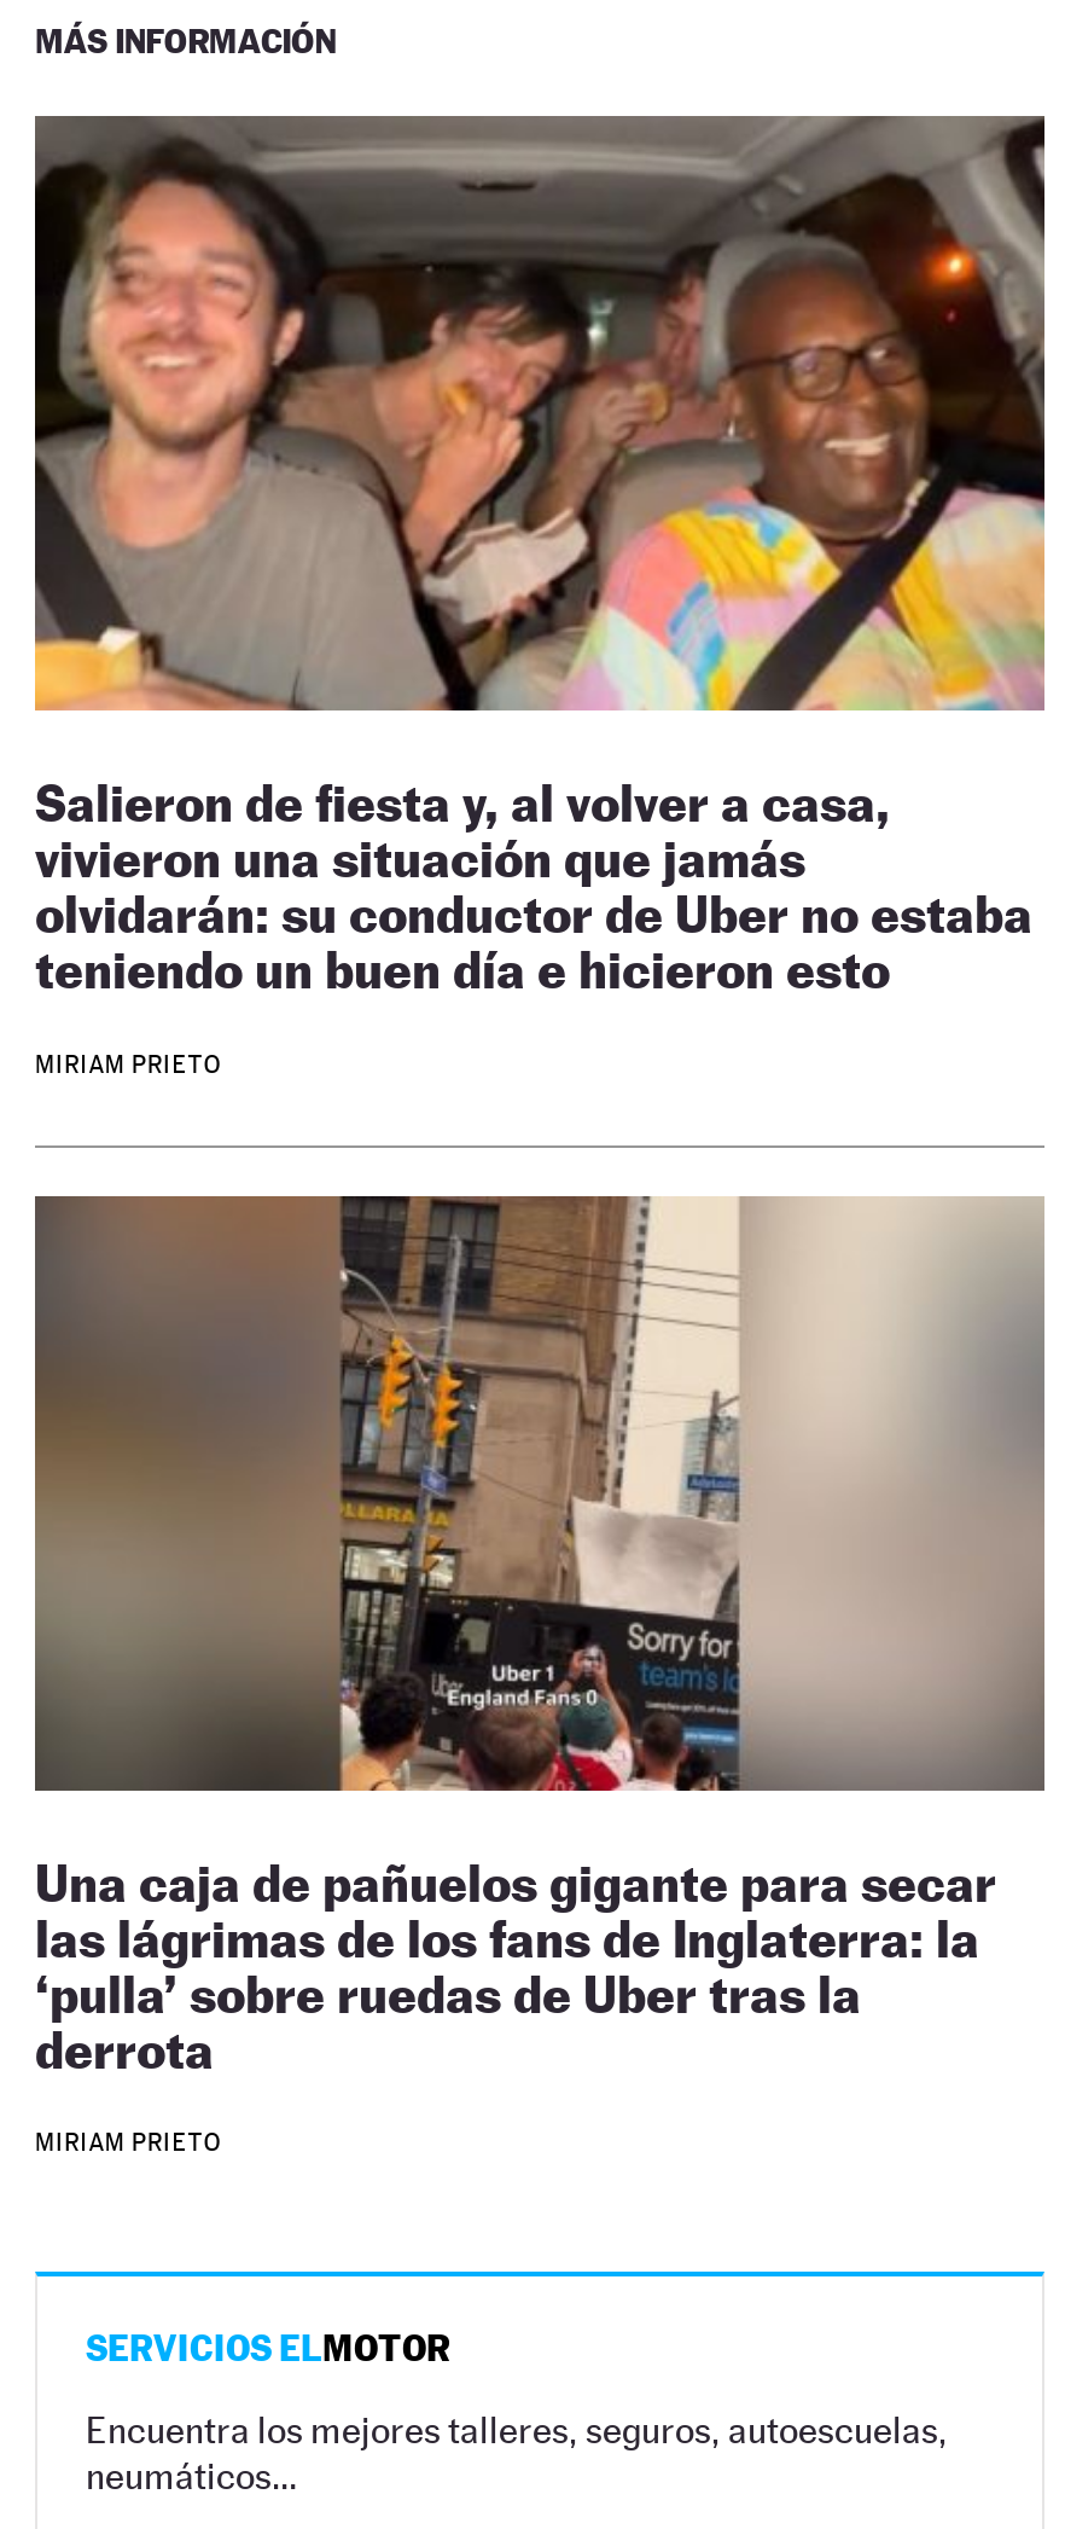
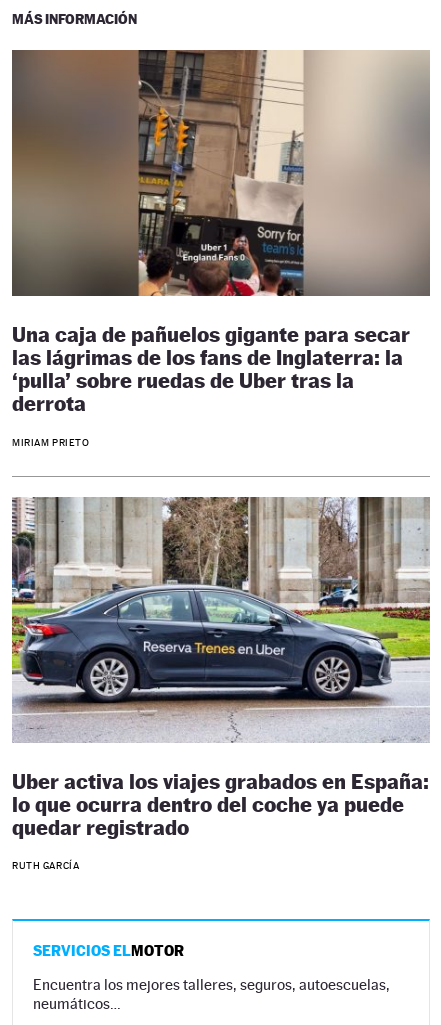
- [image]
- Salieron de fiesta y, al volver a casa,
- vivieron una situación que jamás
- olvidarán: su conductor de Uber no estaba
- teniendo un buen día e hicieron esto
- MIRIAM PRIETO

moved up: [image] | Una caja de pañuelos gigante para secar | las lágrimas de los fans de Inglaterra: la | ‘pulla’ sobre ruedas de Uber tras la | derrota | MIRIAM PRIETO

+ [image]
+ Uber activa los viajes grabados en España:
+ lo que ocurra dentro del coche ya puede
+ quedar registrado
+ RUTH GARCÍA
